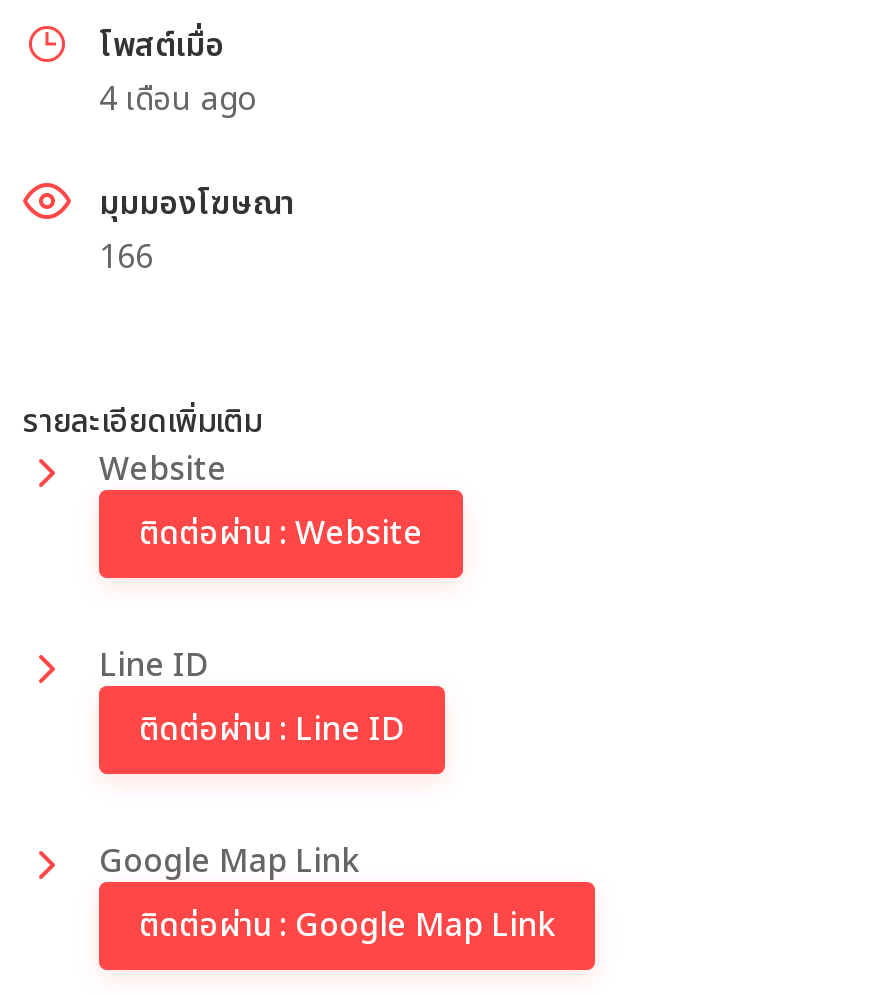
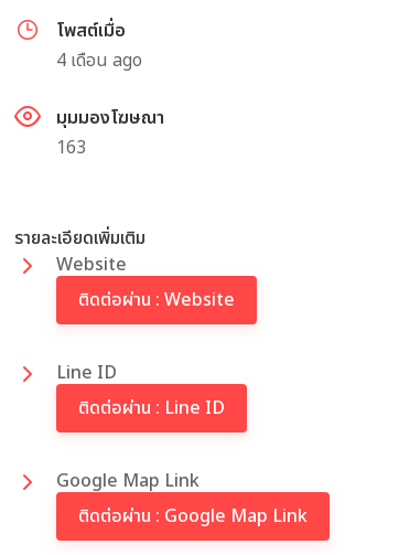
- 166
+ 163
